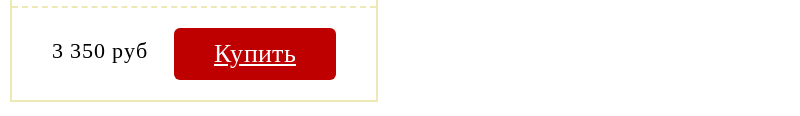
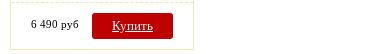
- 3 350 руб
+ 6 490 руб
